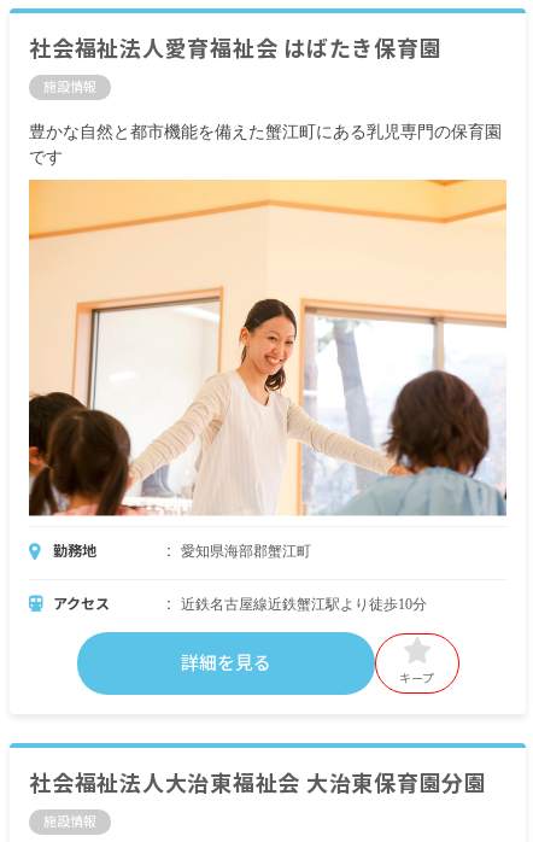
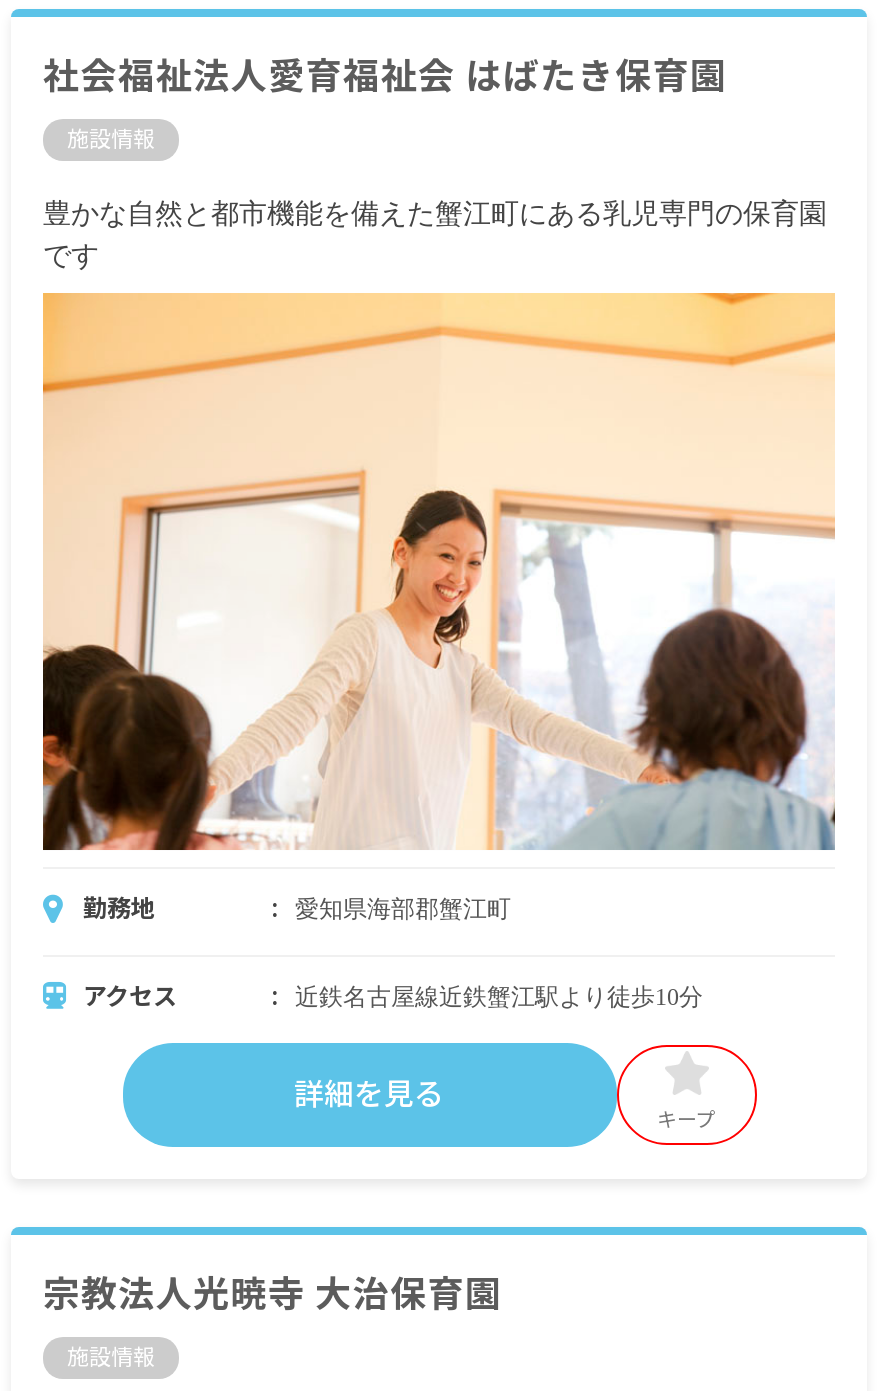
- 社会福祉法人大治東福祉会 大治東保育園分園
+ 宗教法人光暁寺 大治保育園
